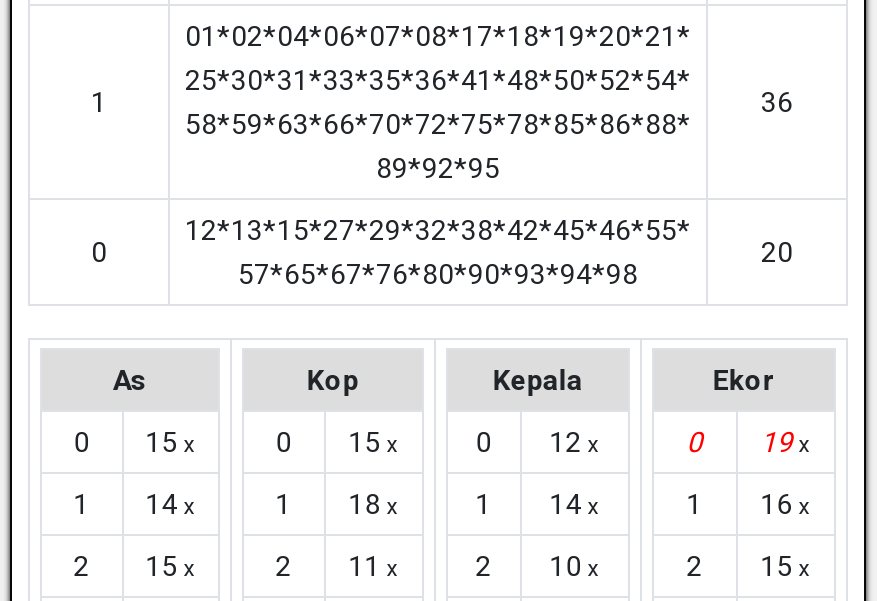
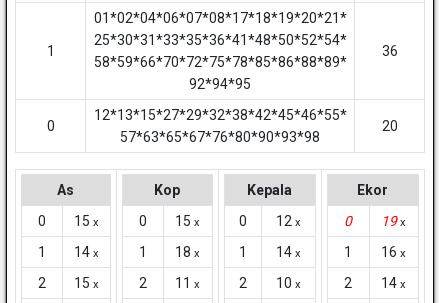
- 58*59*63*66*70*72*75*78*85*86*88*
+ 58*59*66*70*72*75*78*85*86*88*89*

- 89*92*95
+ 92*94*95

- 57*65*67*76*80*90*93*94*98
+ 57*63*65*67*76*80*90*93*98

- 2 15 x
+ 2 14 x
